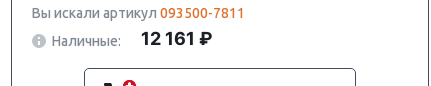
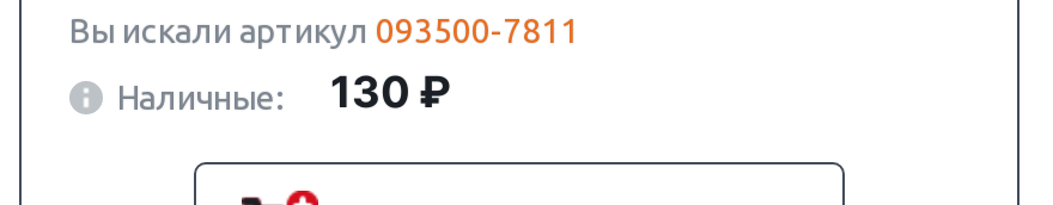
- Наличные: 12 161 ₽
+ Наличные: 130 ₽
